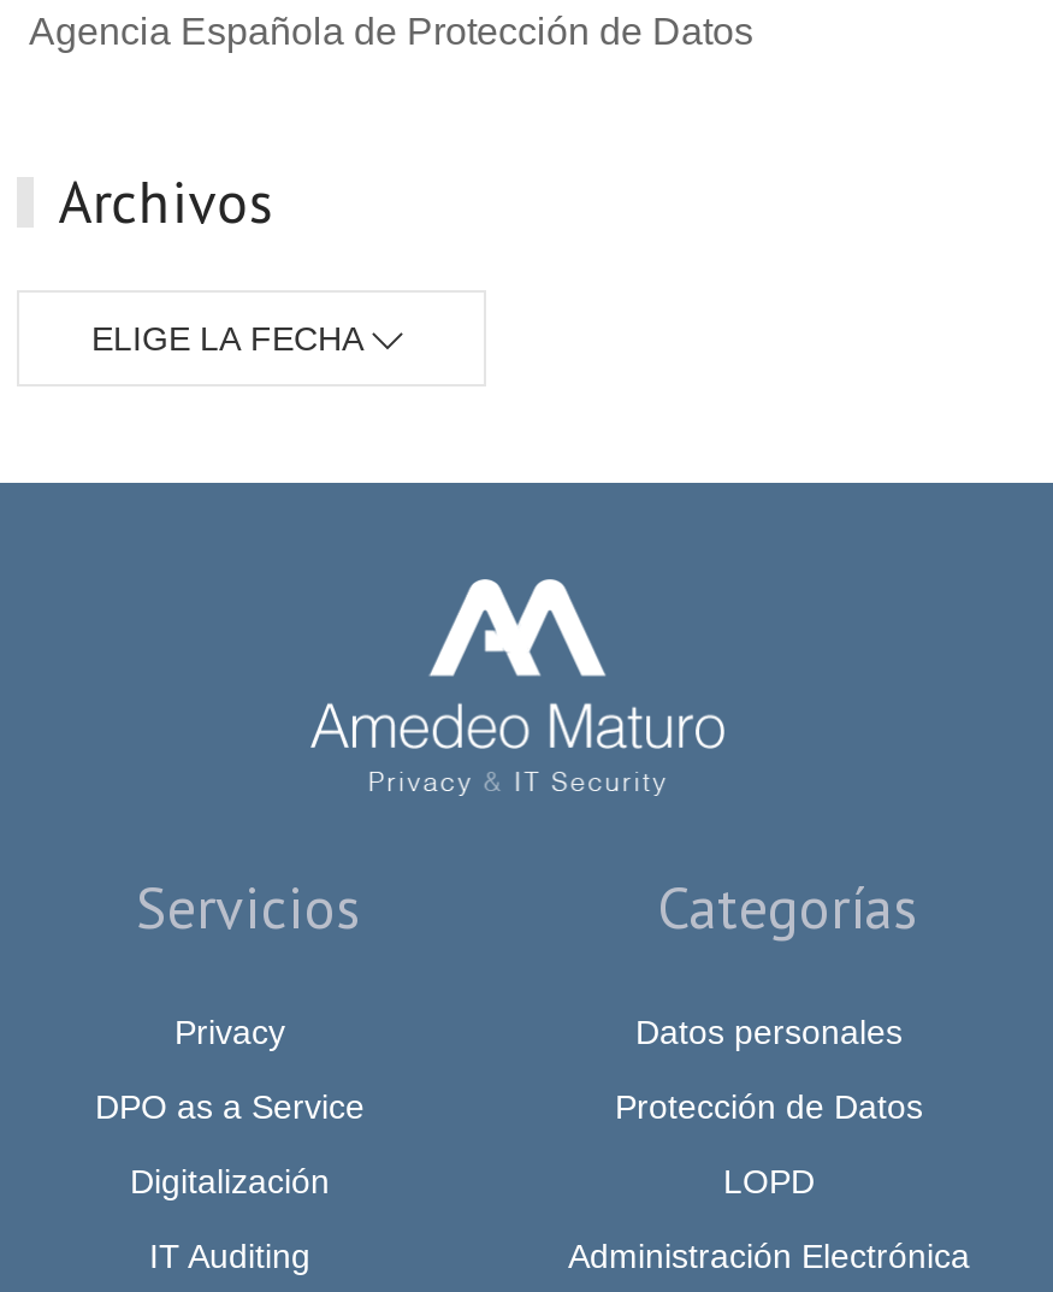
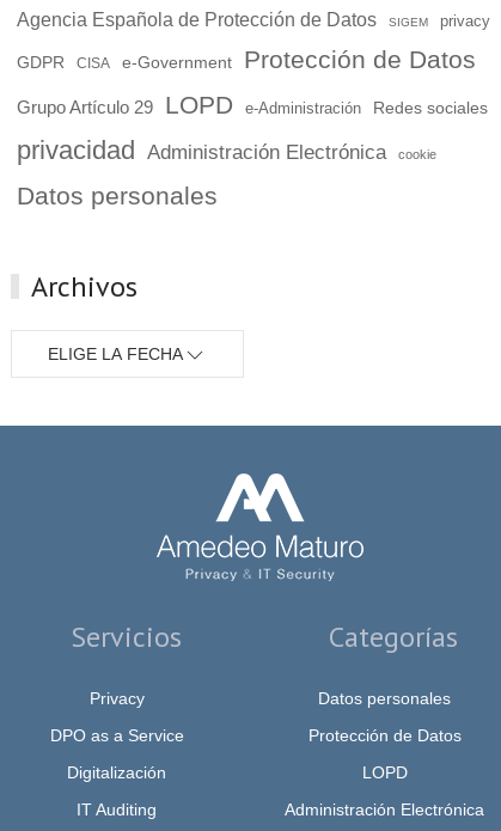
+ SIGEM
+ privacy
+ GDPR
+ CISA
+ e-Government
+ Protección de Datos
+ Grupo Artículo 29 LOPD
+ e-Administración
+ Redes sociales
+ privacidad Administración Electrónica
+ cookie
+ Datos personales
